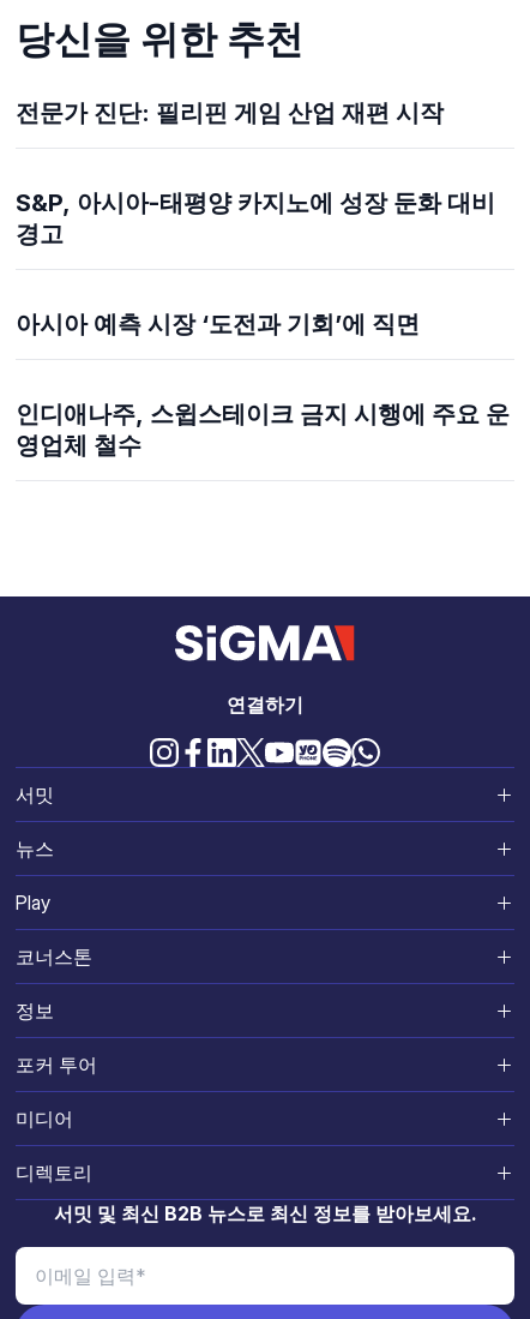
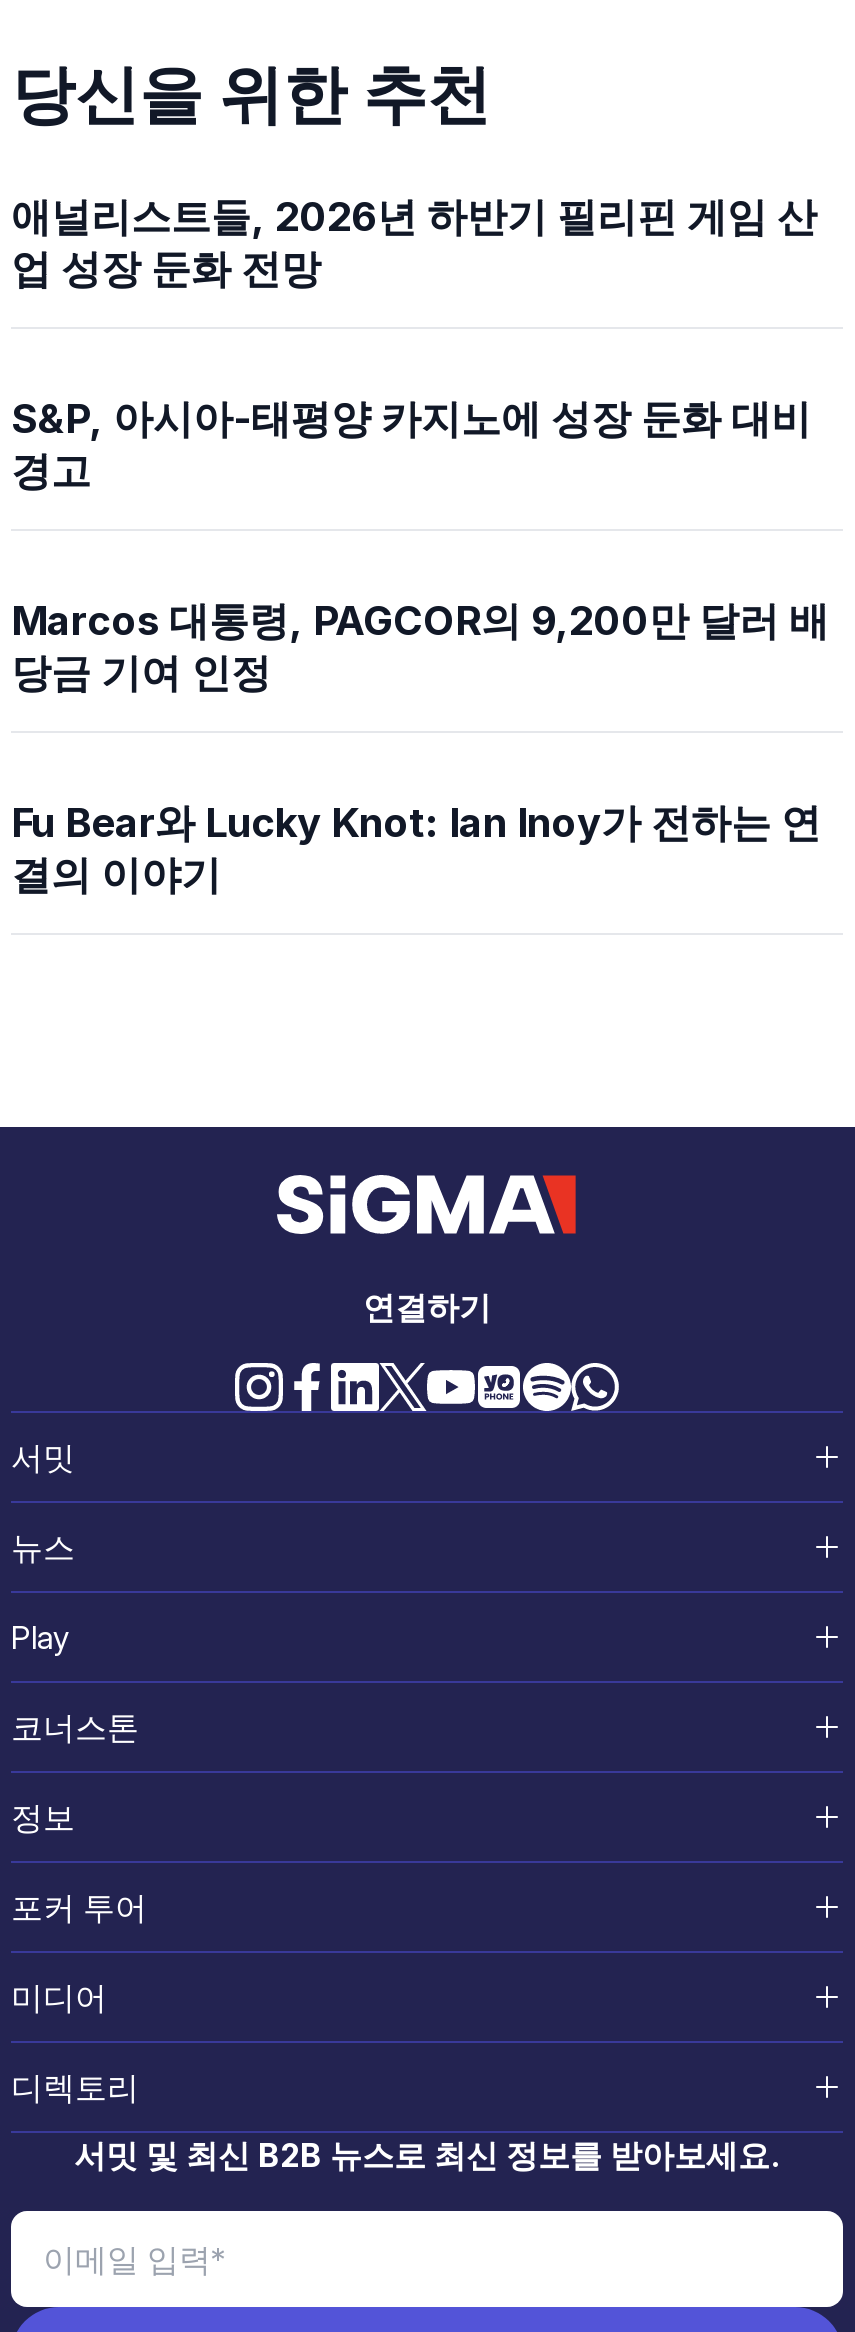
- 전문가 진단: 필리핀 게임 산업 재편 시작
+ 애널리스트들, 2026년 하반기 필리핀 게임 산
+ 업 성장 둔화 전망

- 아시아 예측 시장 ‘도전과 기회’에 직면
+ Marcos 대통령, PAGCOR의 9,200만 달러 배
+ 당금 기여 인정

- 인디애나주, 스윕스테이크 금지 시행에 주요 운
- 영업체 철수
+ Fu Bear와 Lucky Knot: Ian Inoy가 전하는 연
+ 결의 이야기
